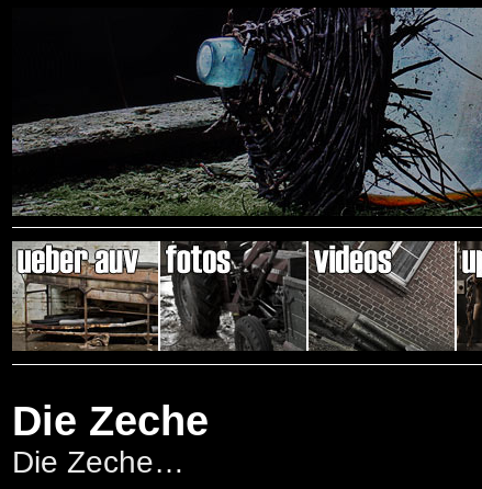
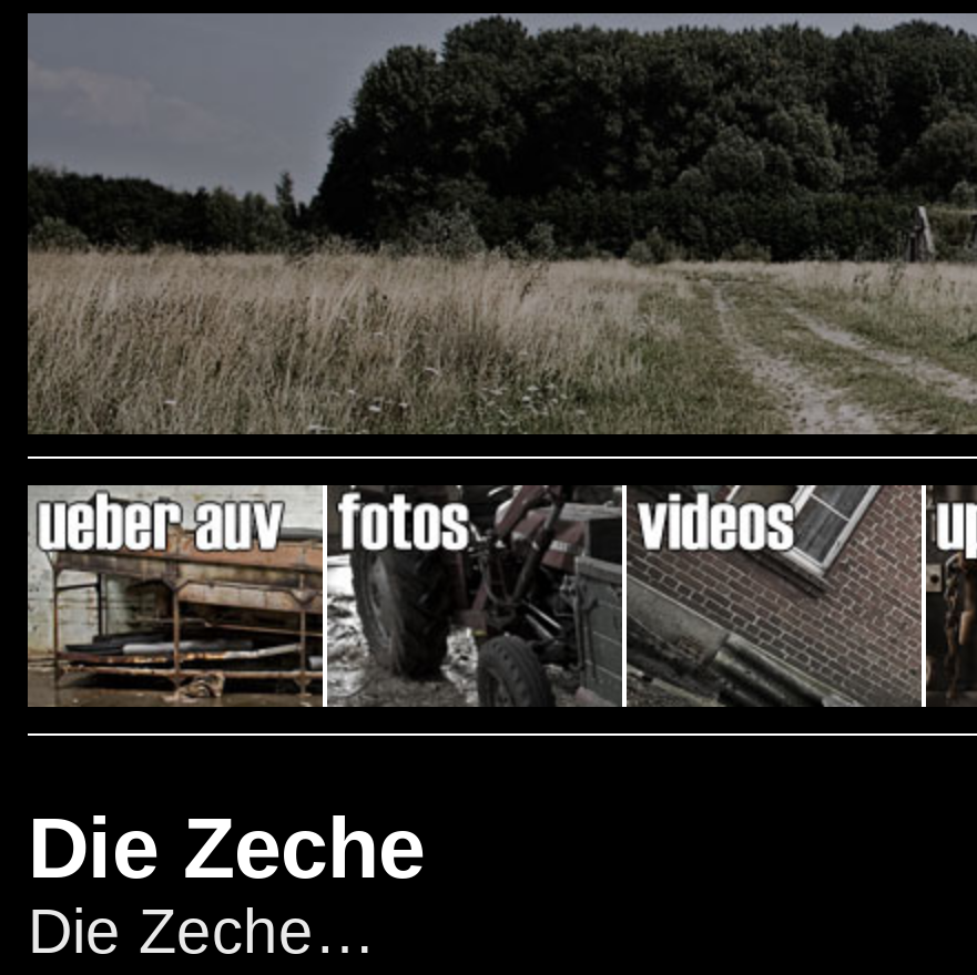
- [image]
+ [image]
